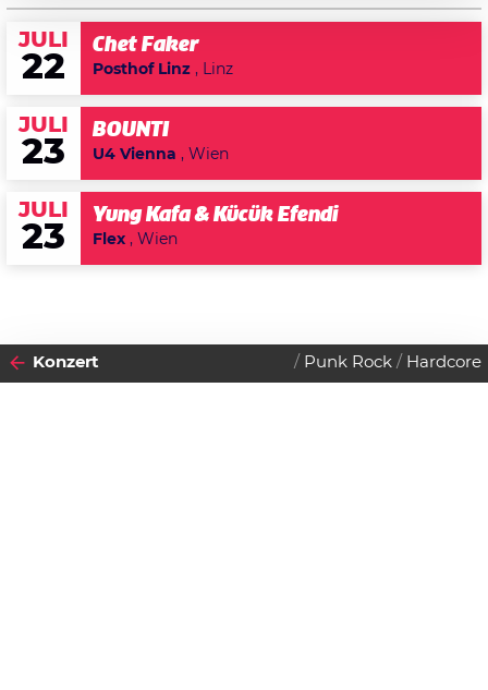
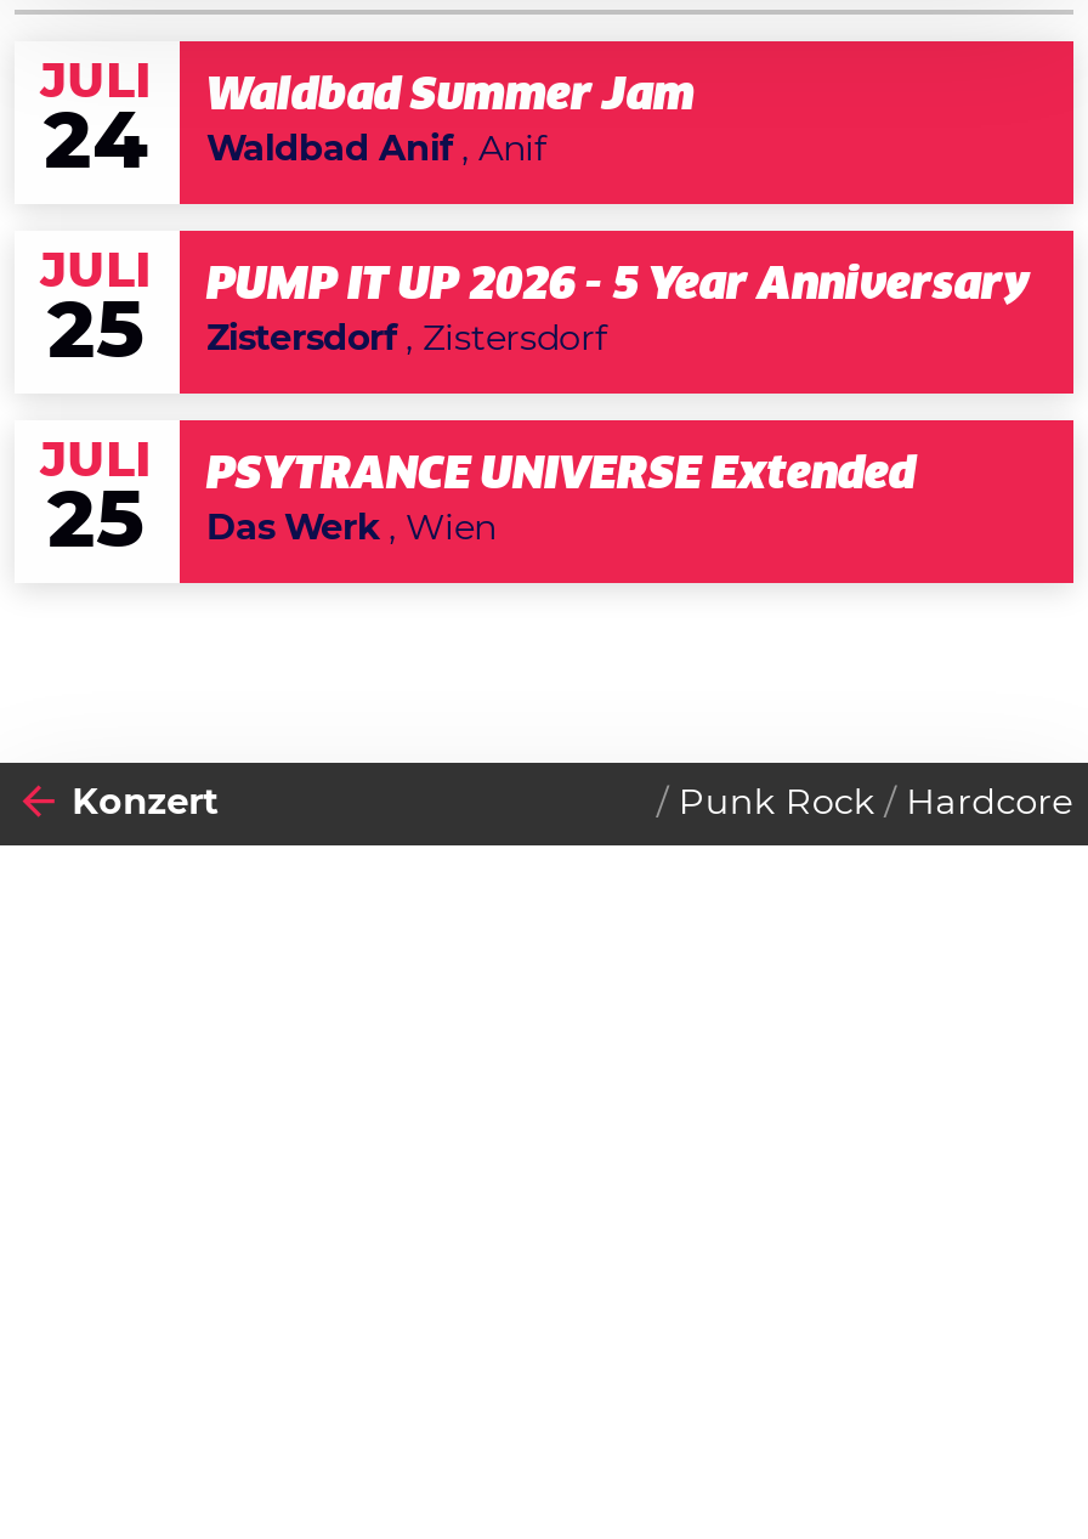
- Chet Faker
- Posthof Linz, Linz
+ Waldbad Summer Jam
+ Waldbad Anif, Anif

- 22
+ 24

- BOUNTI
- U4 Vienna, Wien
+ PUMP IT UP 2026 - 5 Year Anniversary
+ Zistersdorf, Zistersdorf

- 23
+ 25

- Yung Kafa & Kücük Efendi
- Flex, Wien
+ PSYTRANCE UNIVERSE Extended
+ Das Werk, Wien

- 23
+ 25
